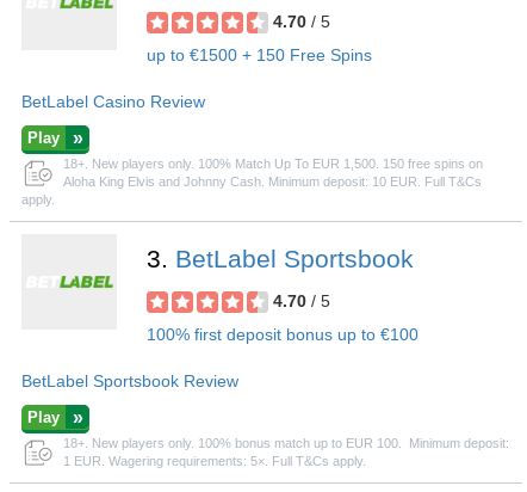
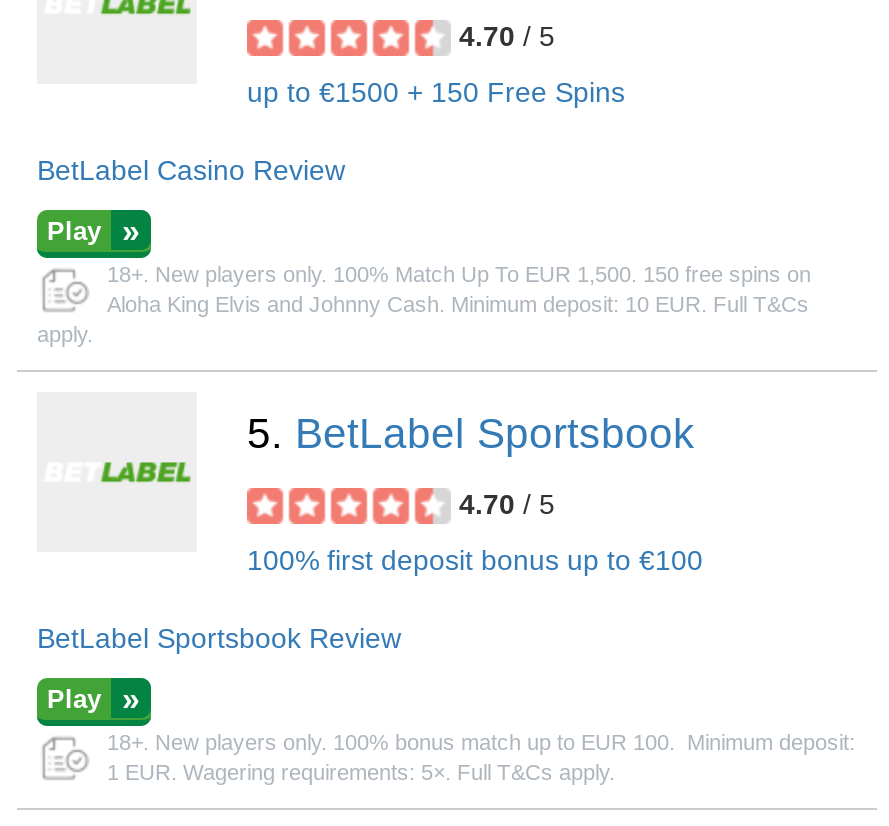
- 3. BetLabel Sportsbook
+ 5. BetLabel Sportsbook
